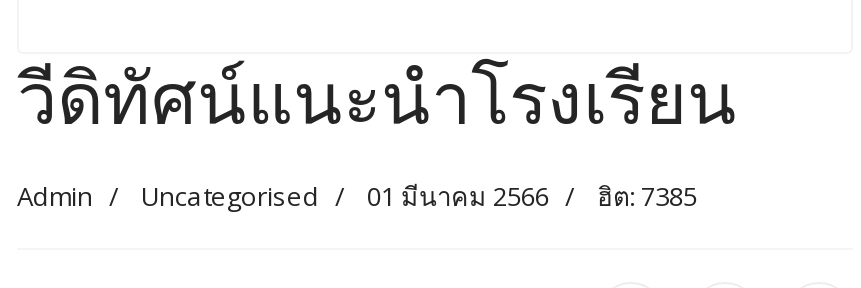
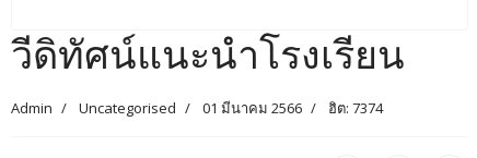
- Admin Uncategorised 01 มีนาคม 2566 ฮิต: 7385
+ Admin Uncategorised 01 มีนาคม 2566 ฮิต: 7374
